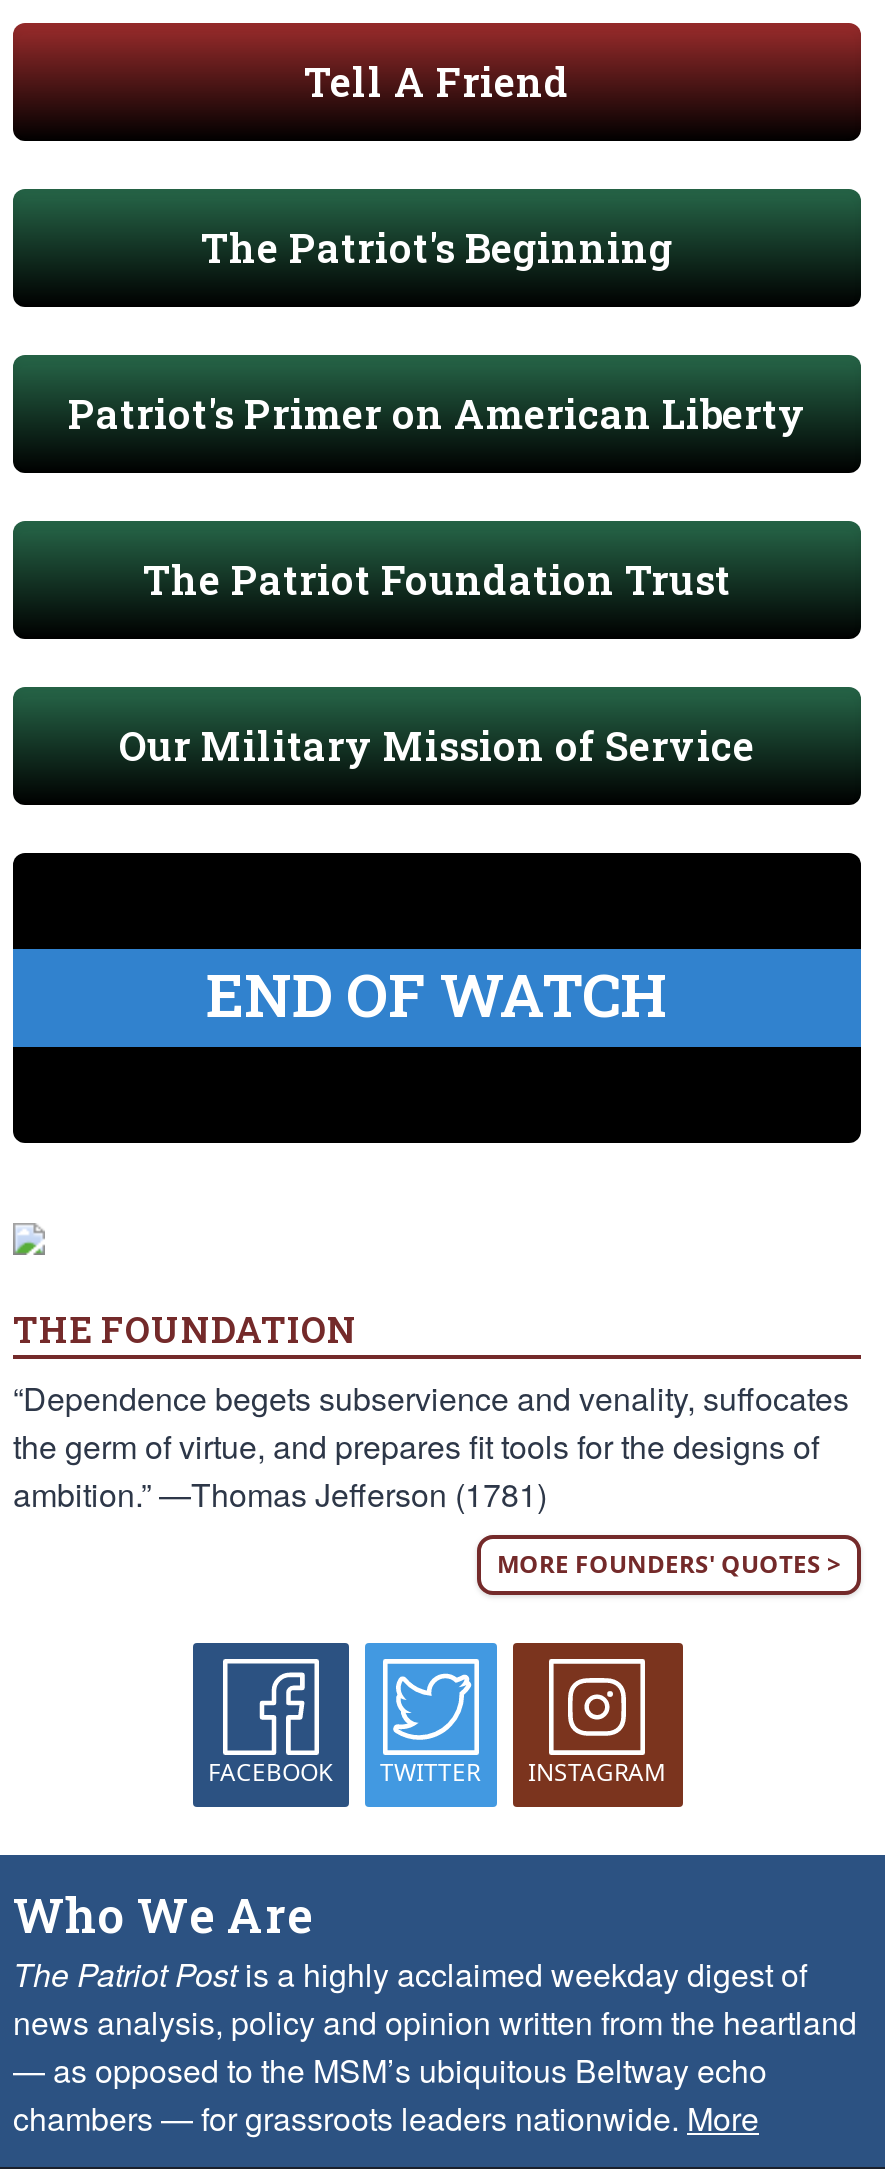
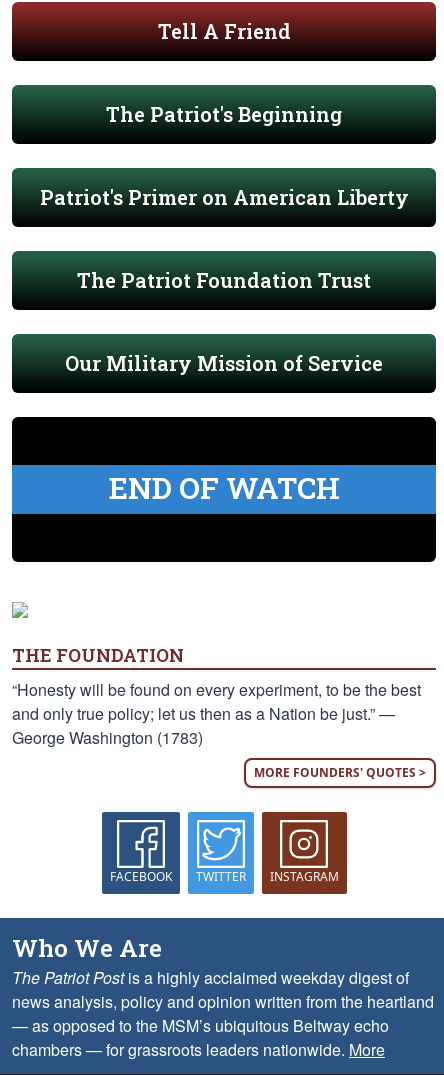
- “Dependence begets subservience and venality, suffocates
- the germ of virtue, and prepares fit tools for the designs of
- ambition.” —Thomas Jefferson (1781)
+ “Honesty will be found on every experiment, to be the best
+ and only true policy; let us then as a Nation be just.” —
+ George Washington (1783)
